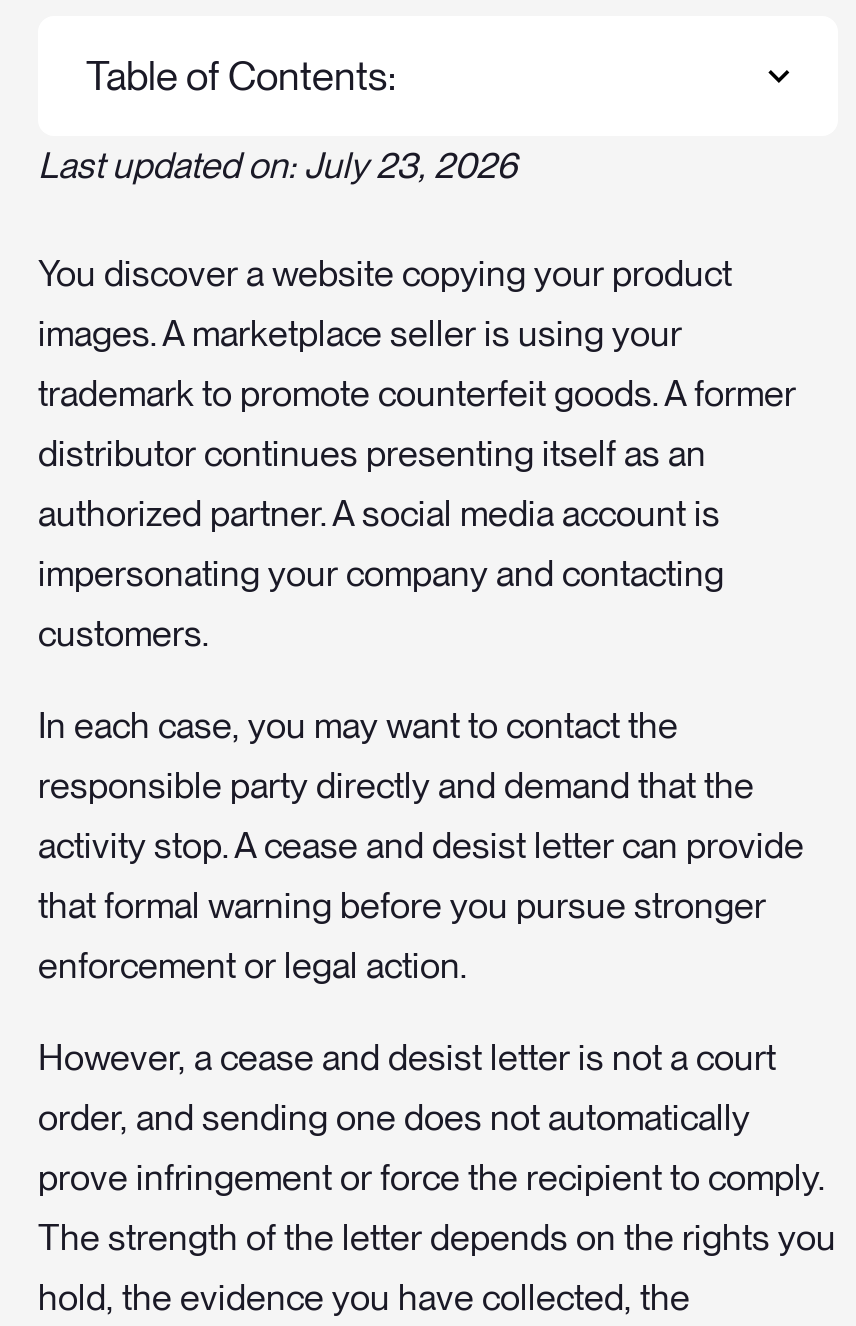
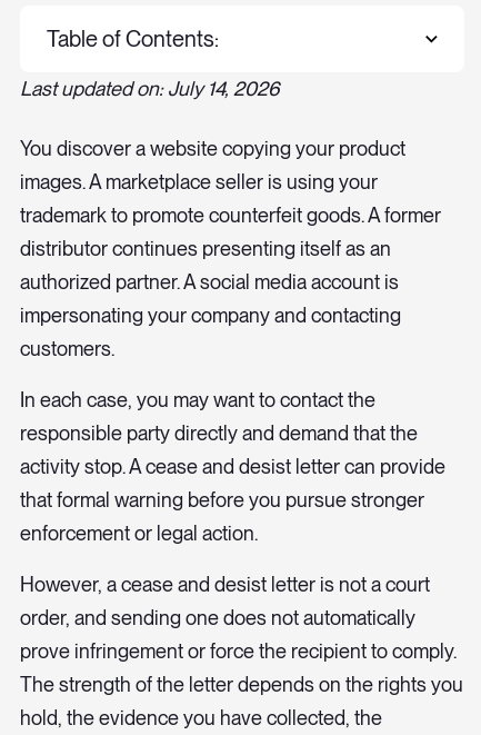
- Last updated on: July 23, 2026
+ Last updated on: July 14, 2026
